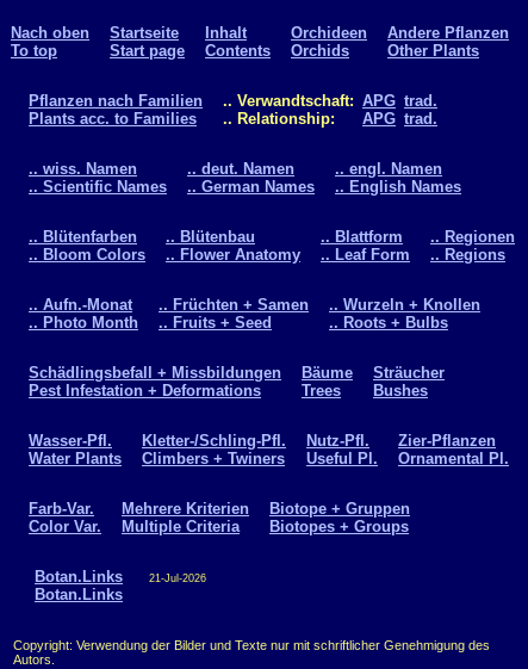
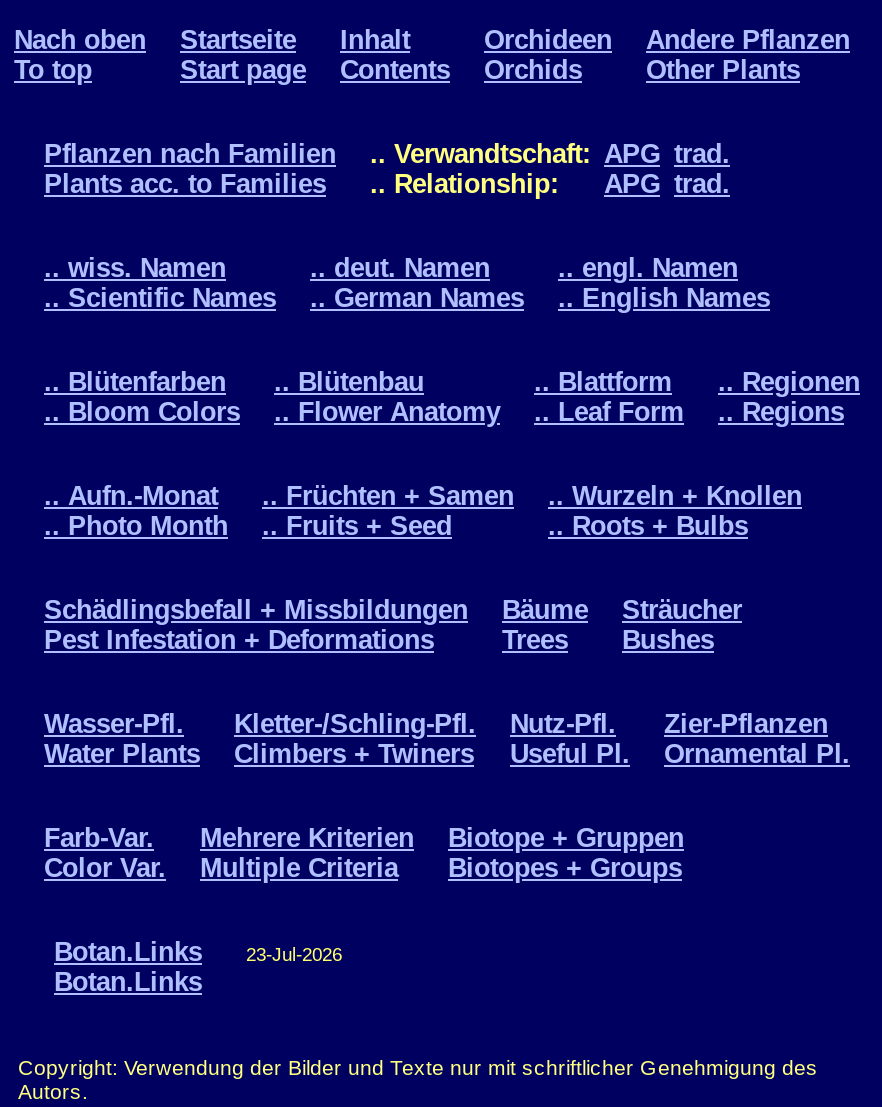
- 21-Jul-2026
+ 23-Jul-2026
